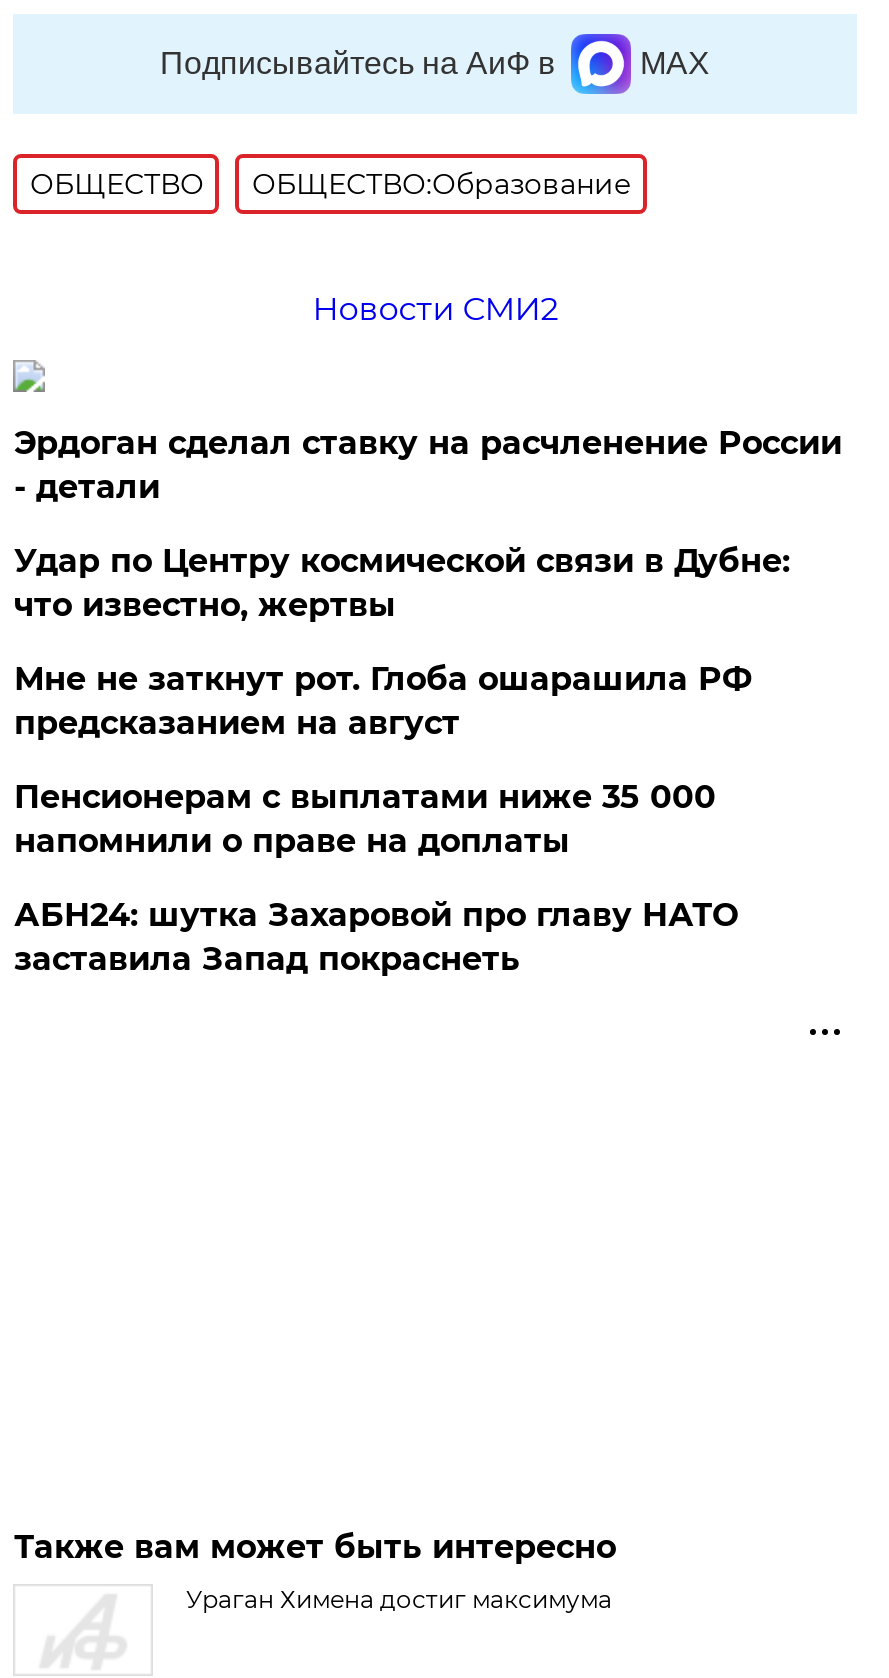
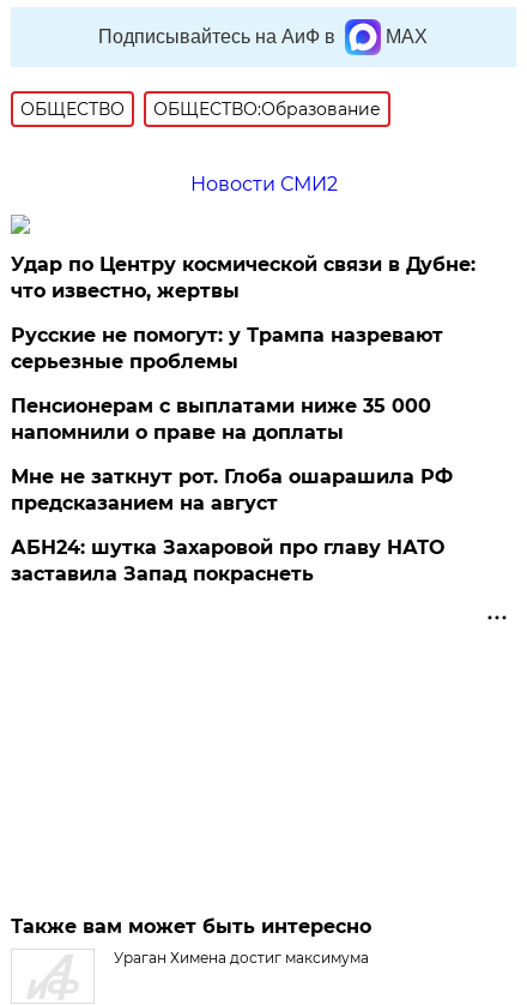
- Эрдоган сделал ставку на расчленение России
- - детали

moved up: Удар по Центру космической связи в Дубне: | что известно, жертвы

+ Русские не помогут: у Трампа назревают
+ серьезные проблемы

moved down: Мне не заткнут рот. Глоба ошарашила РФ | предсказанием на август

moved up: Пенсионерам с выплатами ниже 35 000 | напомнили о праве на доплаты
